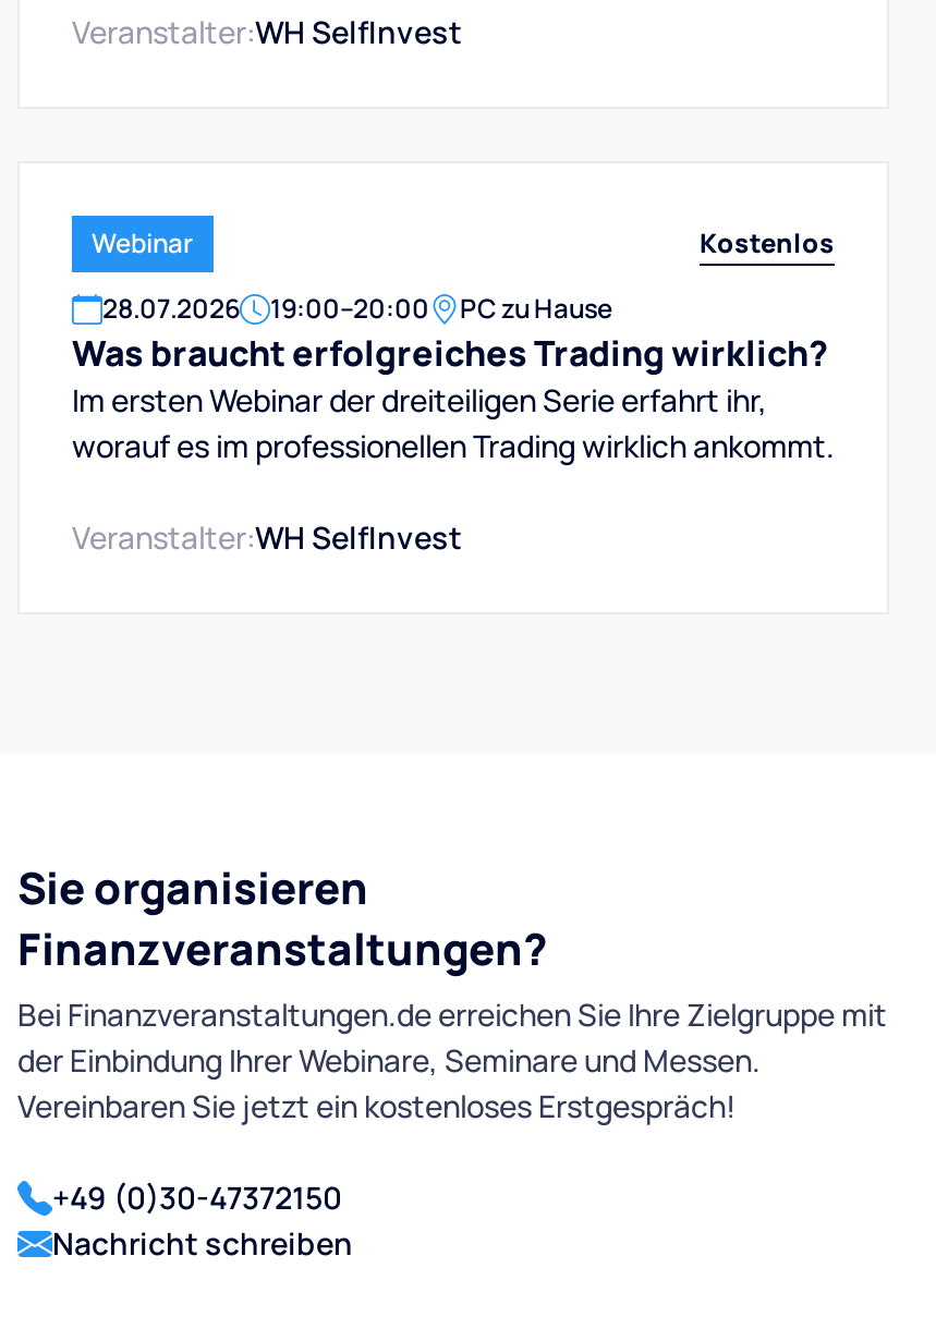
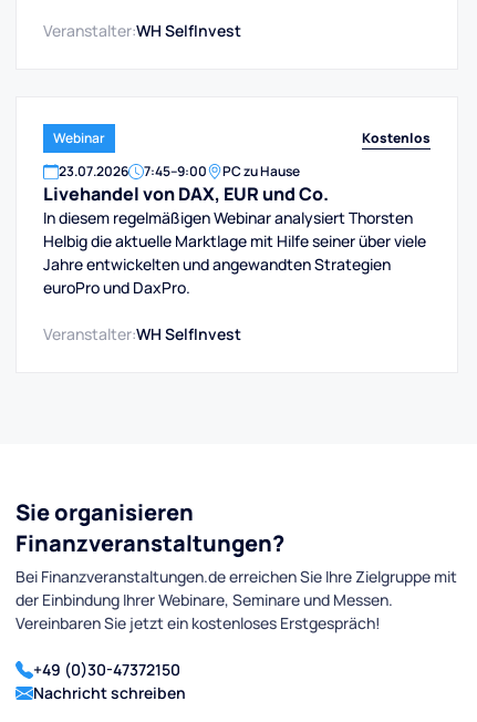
- 28.07.2026
+ 23.07.2026

- 19:00–20:00
+ 7:45–9:00

- Was braucht erfolgreiches Trading wirklich?
- Im ersten Webinar der dreiteiligen Serie erfahrt ihr,
- worauf es im professionellen Trading wirklich ankommt.
+ Livehandel von DAX, EUR und Co.
+ In diesem regelmäßigen Webinar analysiert Thorsten
+ Helbig die aktuelle Marktlage mit Hilfe seiner über viele
+ Jahre entwickelten und angewandten Strategien
+ euroPro und DaxPro.
